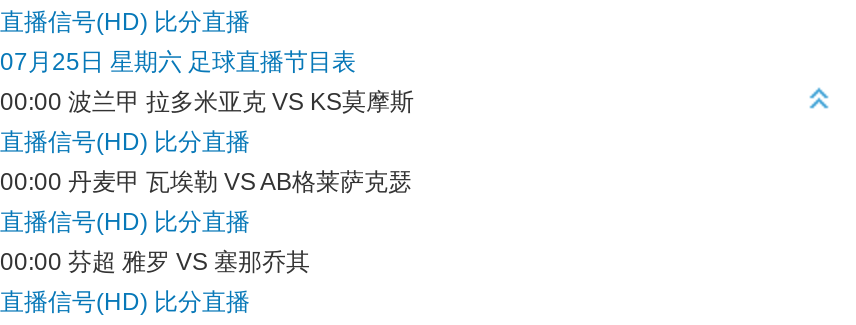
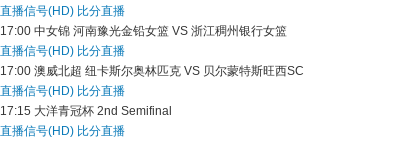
- 07月25日 星期六 足球直播节目表
- 00:00 波兰甲拉多米亚克 VS KS莫摩斯
+ 17:00 中女锦河南豫光金铅女篮 VS 浙江稠州银行女篮

- 00:00 丹麦甲瓦埃勒 VS AB格莱萨克瑟
+ 17:00 澳威北超纽卡斯尔奥林匹克 VS 贝尔蒙特斯旺西SC

- 00:00 芬超雅罗 VS 塞那乔其
+ 17:15 大洋青冠杯2nd Semifinal
